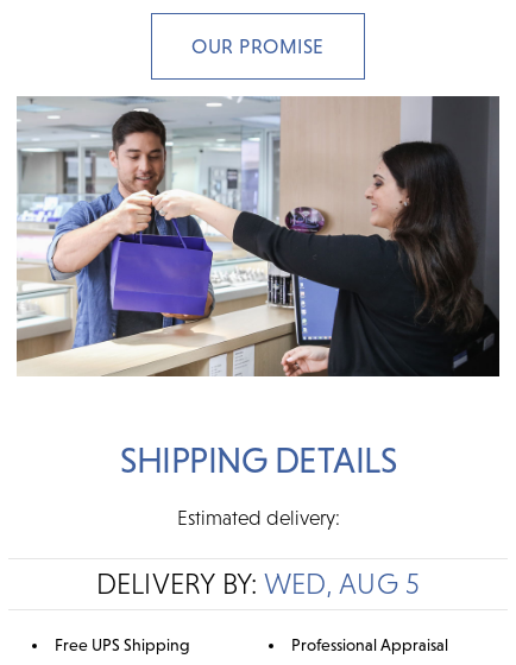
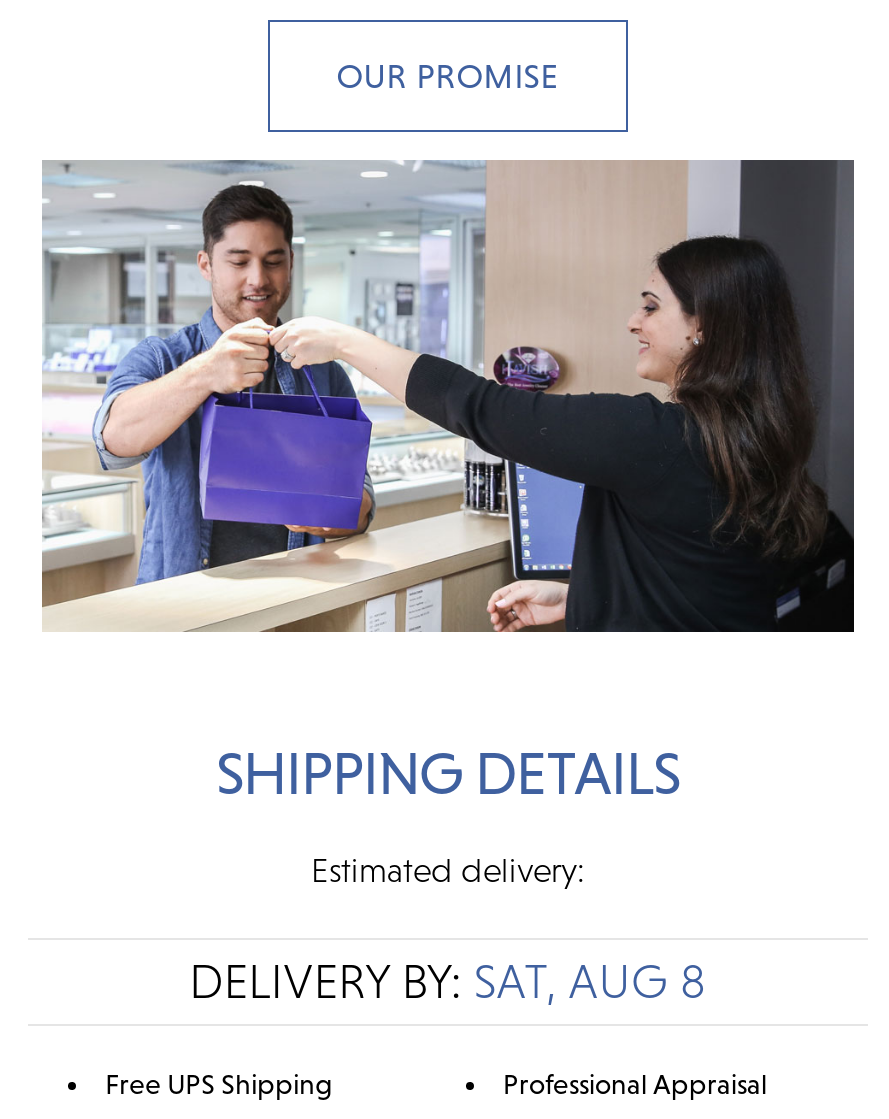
- DELIVERY BY: WED, AUG 5
+ DELIVERY BY: SAT, AUG 8
